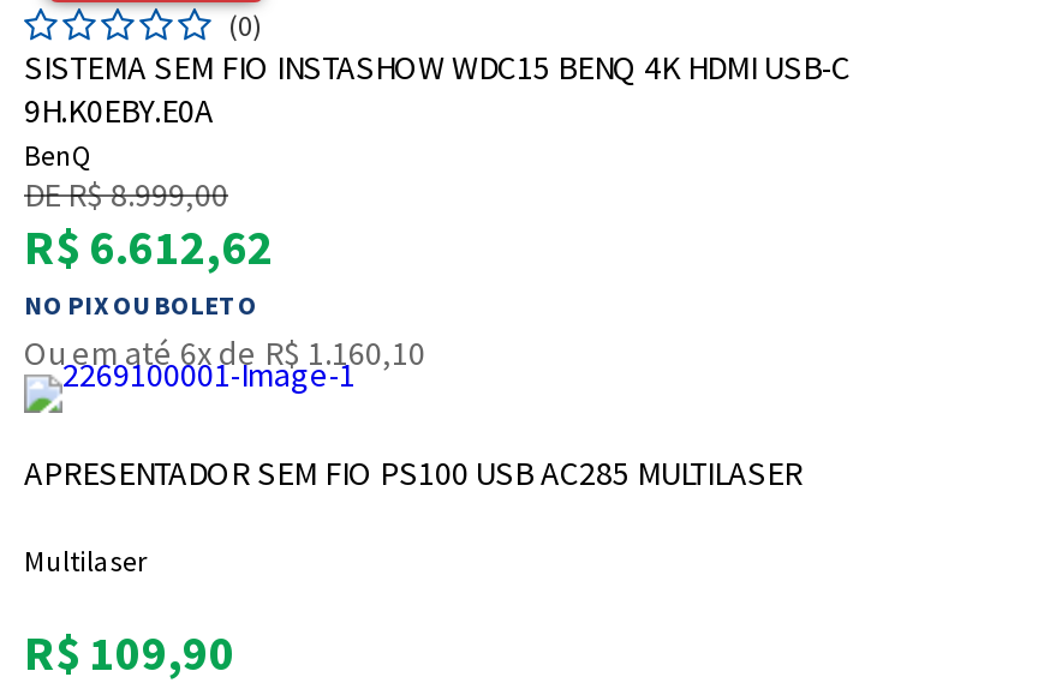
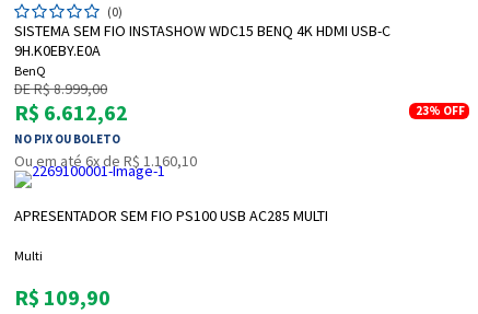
+ 23%OFF

- APRESENTADOR SEM FIO PS100 USB AC285 MULTILASER
+ APRESENTADOR SEM FIO PS100 USB AC285 MULTI

- Multilaser
+ Multi
